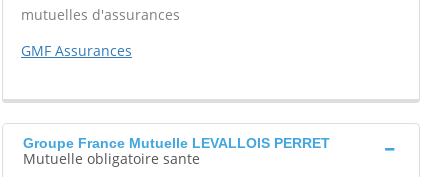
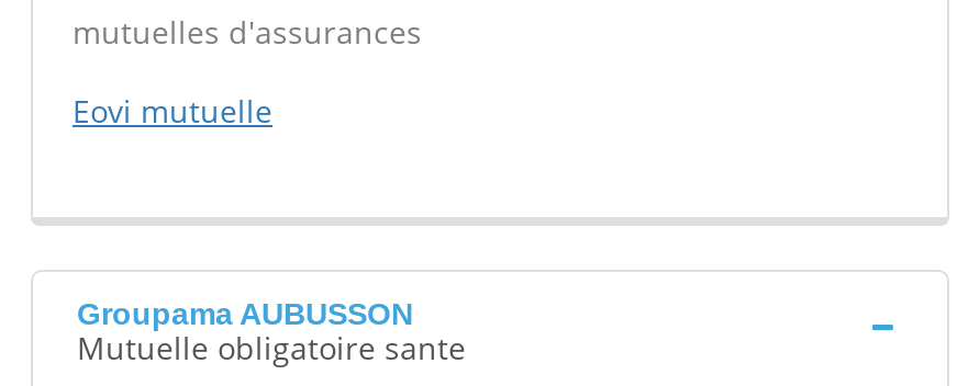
- GMF Assurances
+ Eovi mutuelle

- Groupe France Mutuelle LEVALLOIS PERRET
+ Groupama AUBUSSON
